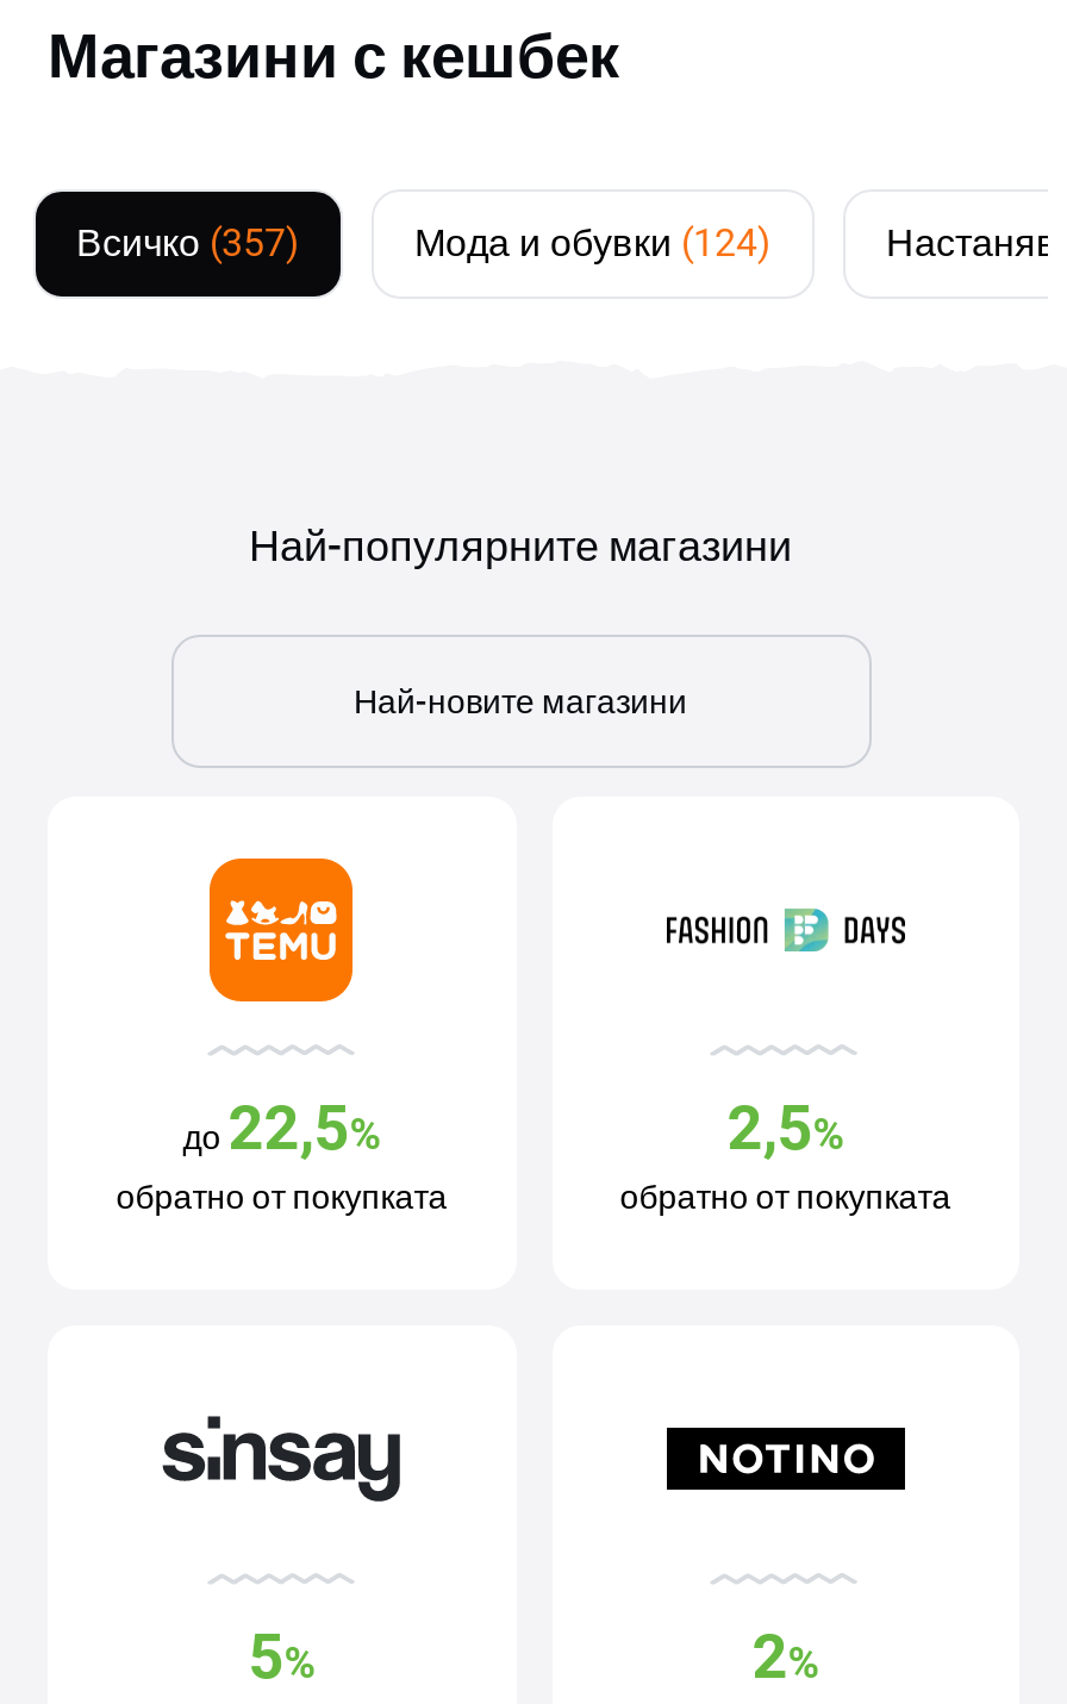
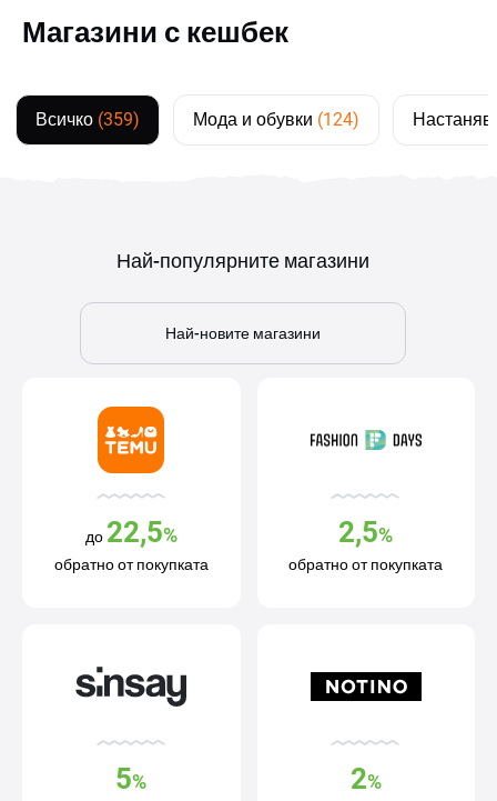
- Всичко (357)
+ Всичко (359)
